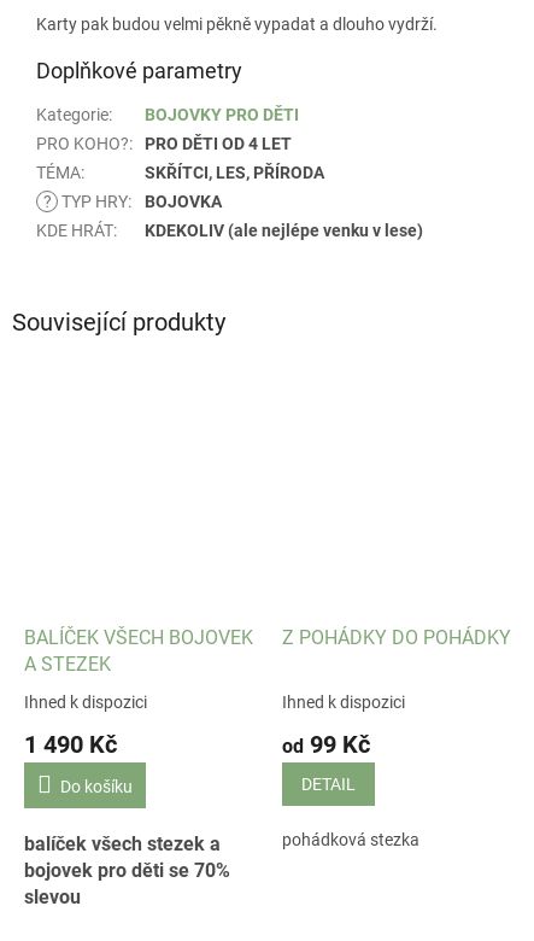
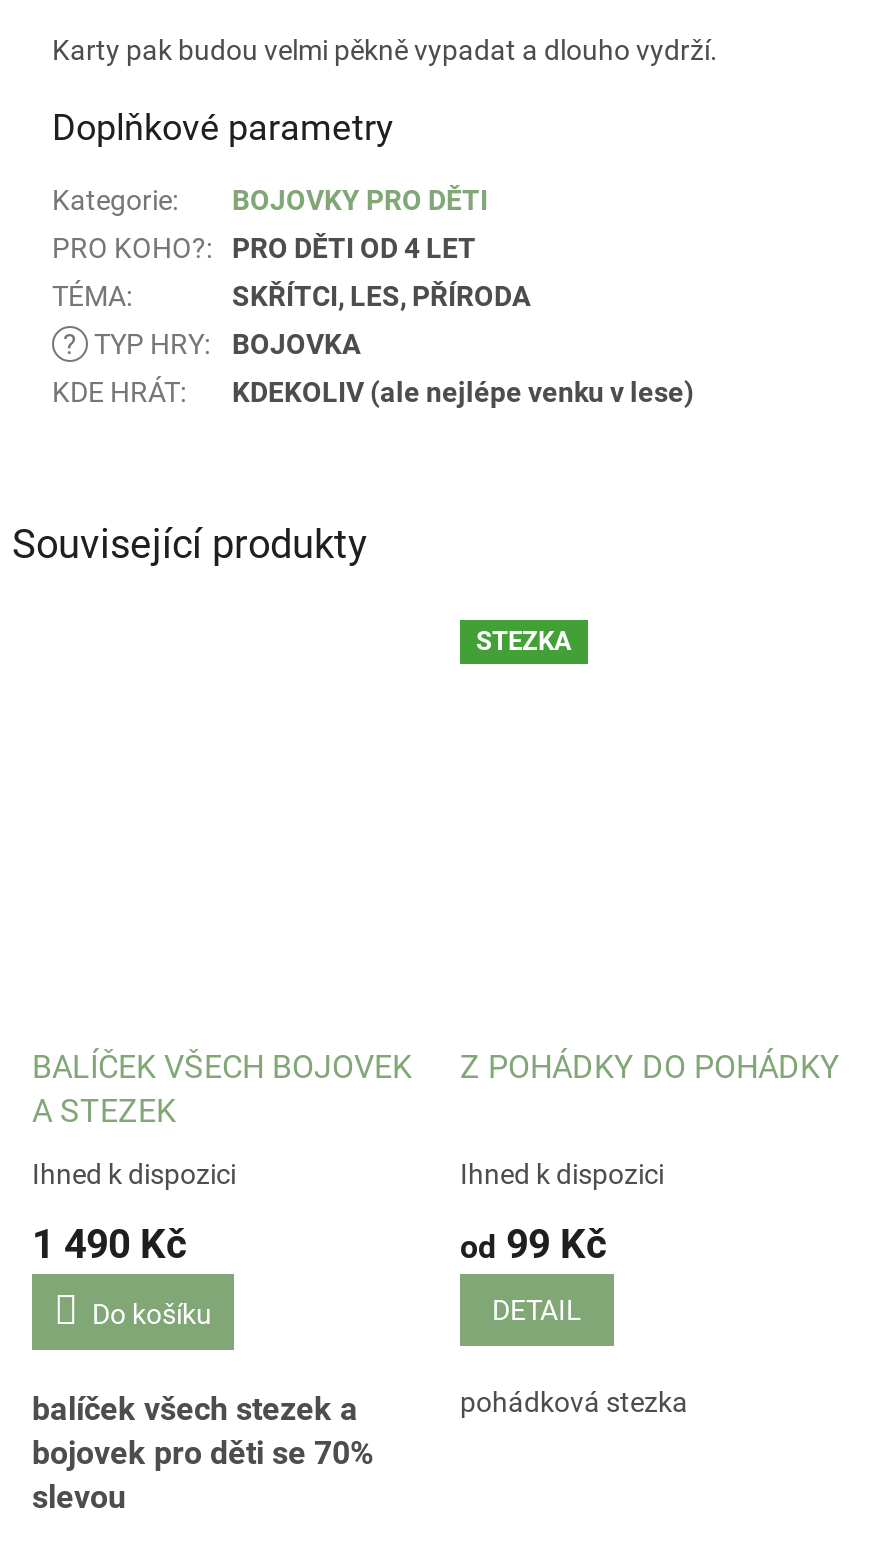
+ STEZKA
